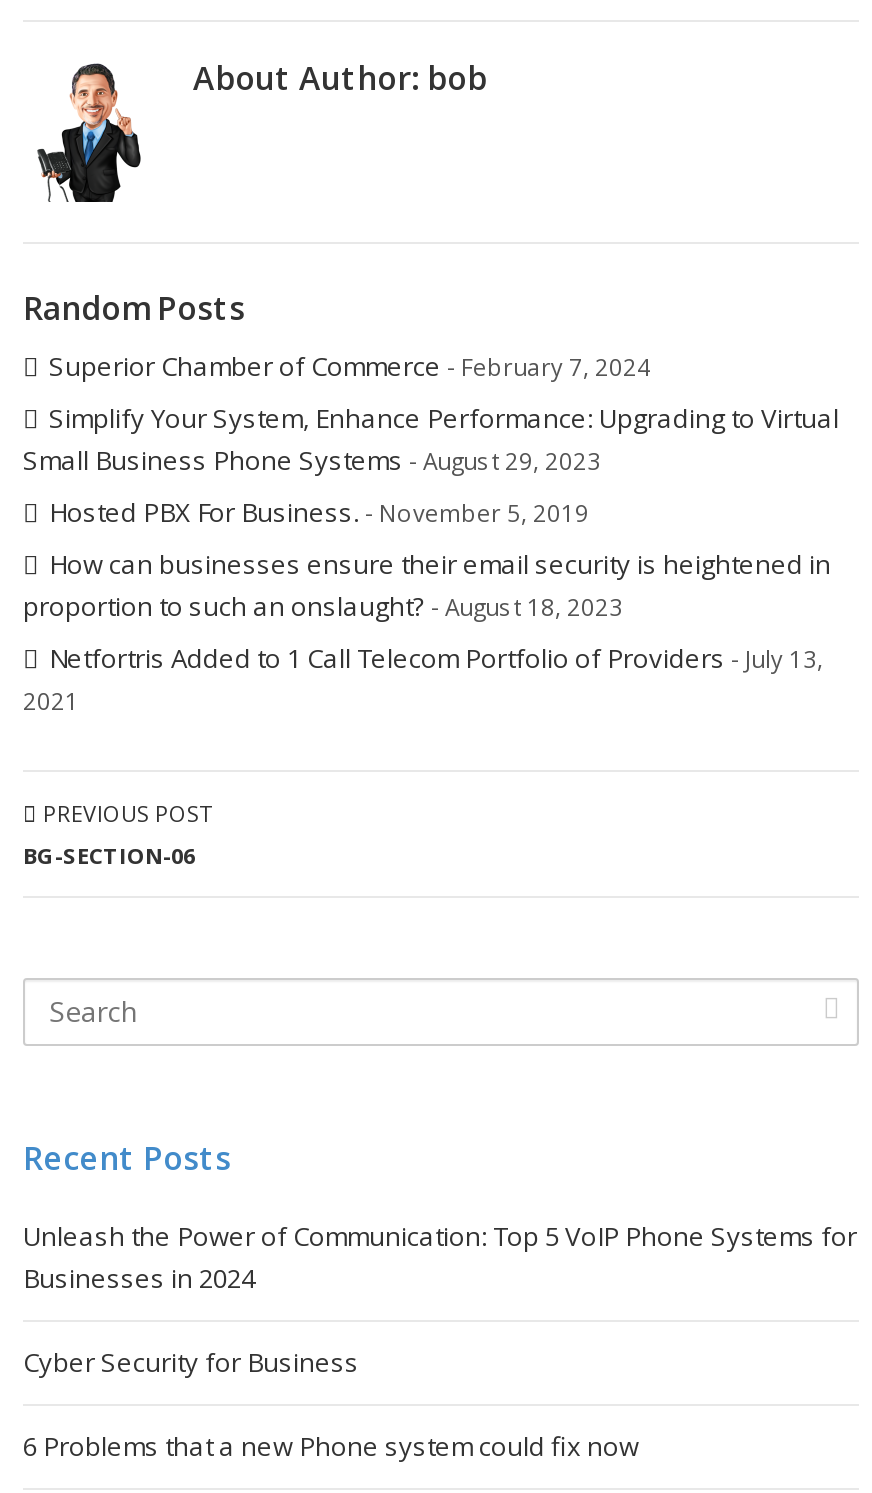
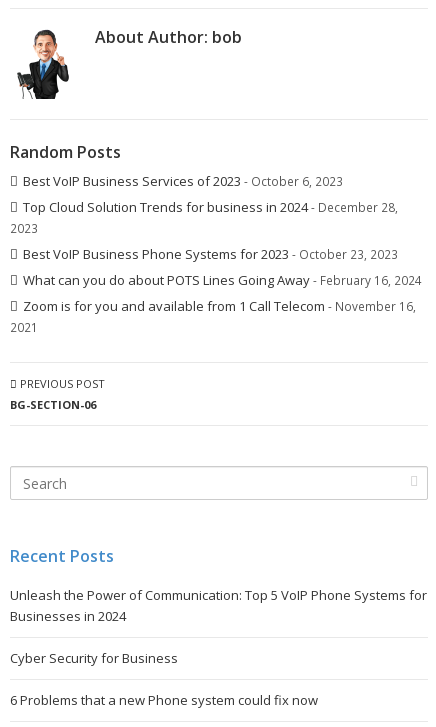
- Superior Chamber of Commerce - February 7, 2024
- Simplify Your System, Enhance Performance: Upgrading to Virtual
- Small Business Phone Systems - August 29, 2023
- Hosted PBX For Business. - November 5, 2019
- How can businesses ensure their email security is heightened in
- proportion to such an onslaught? - August 18, 2023
- Netfortris Added to 1 Call Telecom Portfolio of Providers - July 13,
+ Best VoIP Business Services of 2023 - October 6, 2023
+ Top Cloud Solution Trends for business in 2024 - December 28,
+ 2023
+ Best VoIP Business Phone Systems for 2023 - October 23, 2023
+ What can you do about POTS Lines Going Away - February 16, 2024
+ Zoom is for you and available from 1 Call Telecom - November 16,
